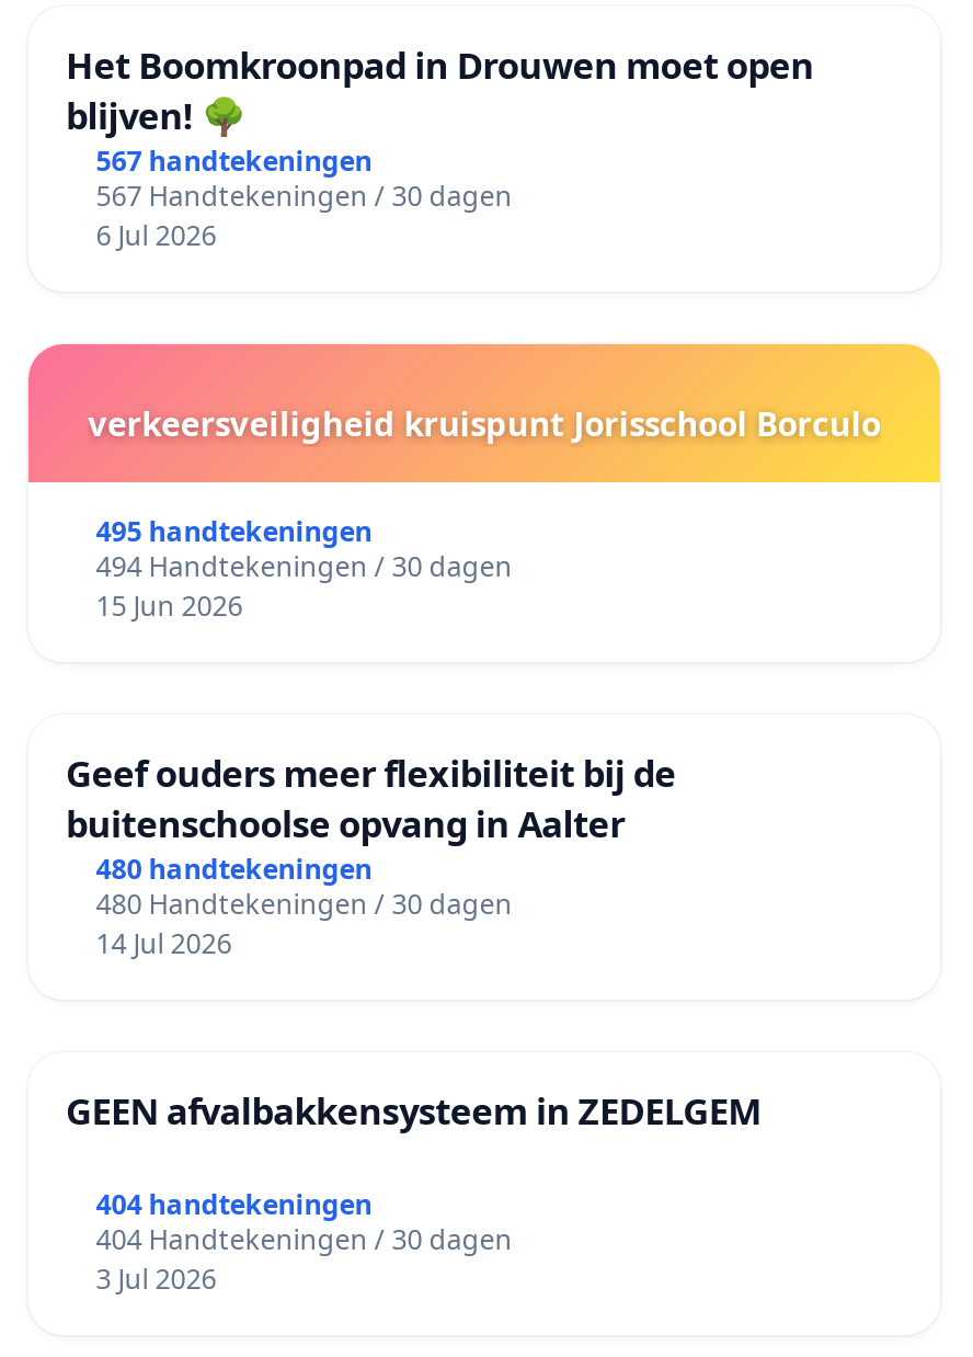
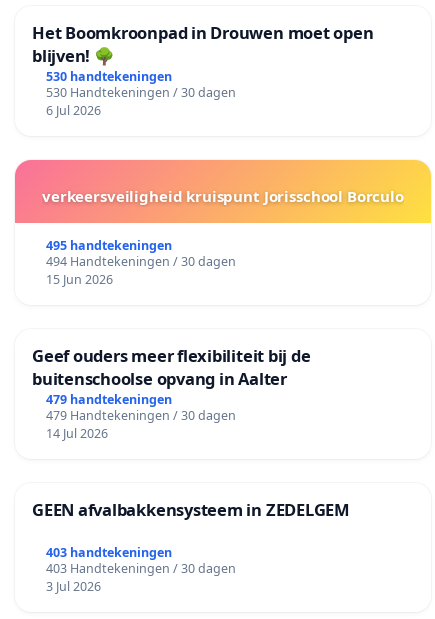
- 567 handtekeningen
+ 530 handtekeningen

- 567 Handtekeningen / 30 dagen
+ 530 Handtekeningen / 30 dagen

- 480 handtekeningen
+ 479 handtekeningen

- 480 Handtekeningen / 30 dagen
+ 479 Handtekeningen / 30 dagen

- 404 handtekeningen
+ 403 handtekeningen

- 404 Handtekeningen / 30 dagen
+ 403 Handtekeningen / 30 dagen
